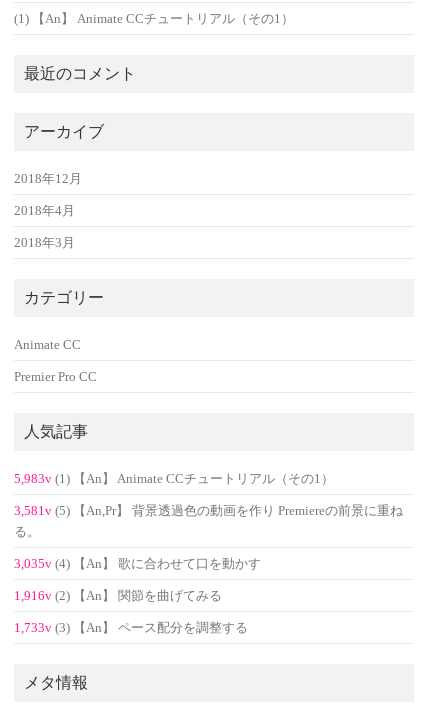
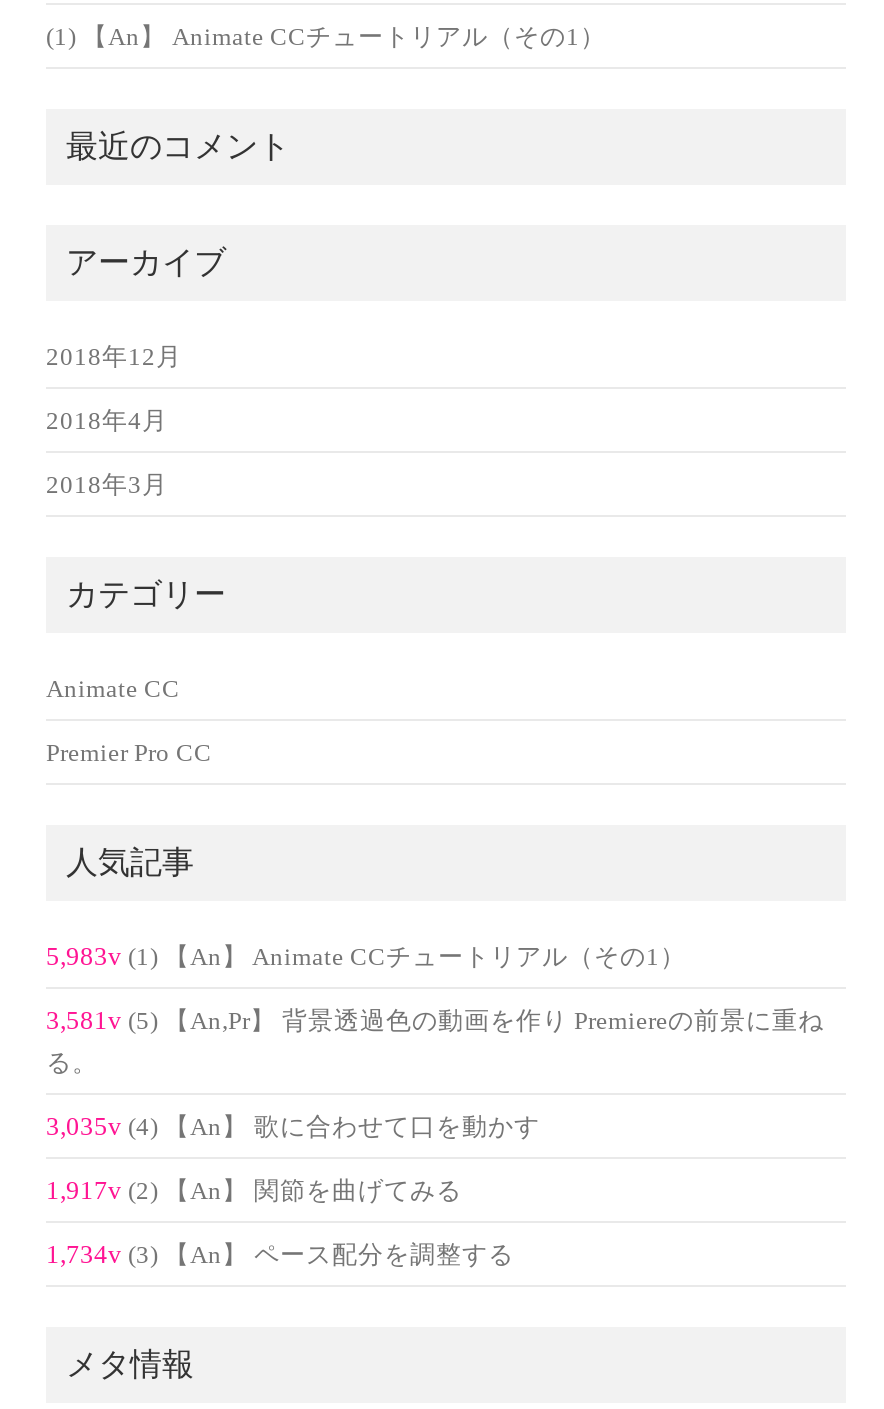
- 1,916v (2) 【An】 関節を曲げてみる
+ 1,917v (2) 【An】 関節を曲げてみる

- 1,733v (3) 【An】 ペース配分を調整する
+ 1,734v (3) 【An】 ペース配分を調整する
